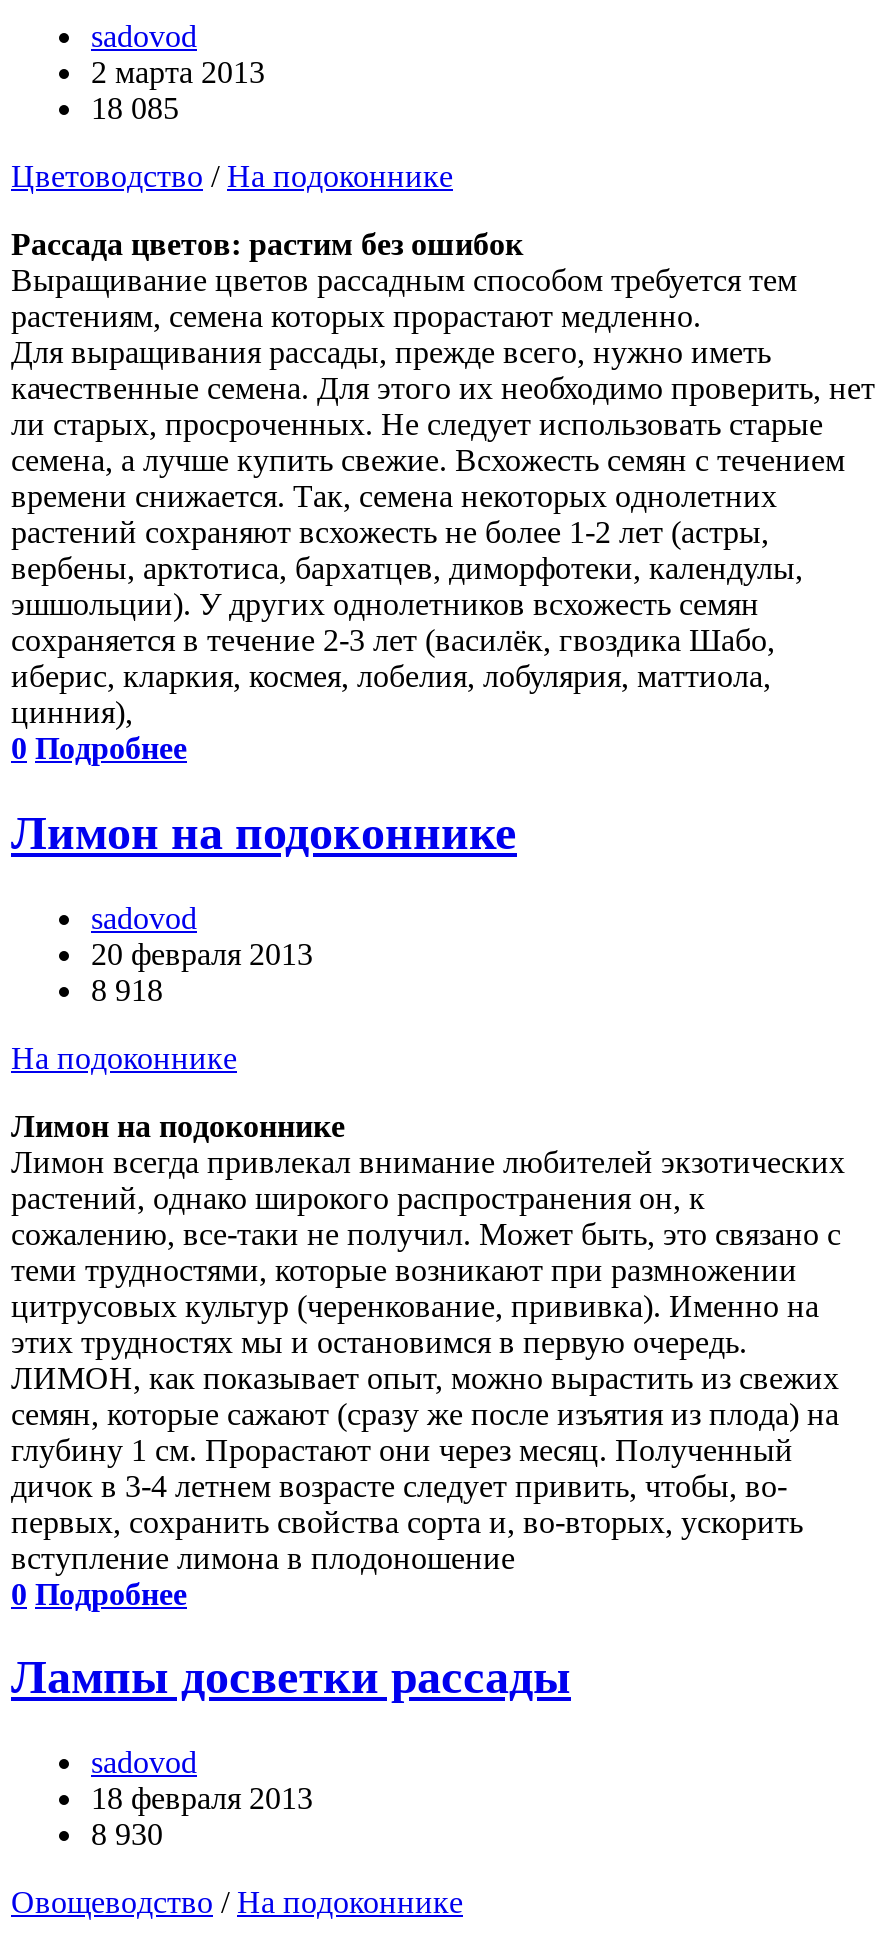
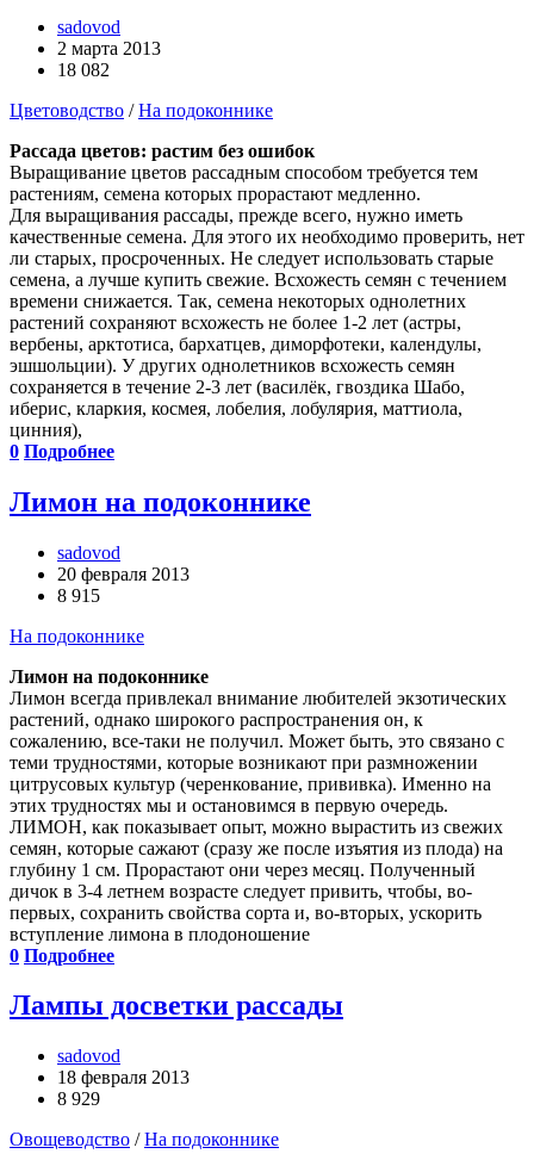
- 18 085
+ 18 082

- 8 918
+ 8 915

- 8 930
+ 8 929
